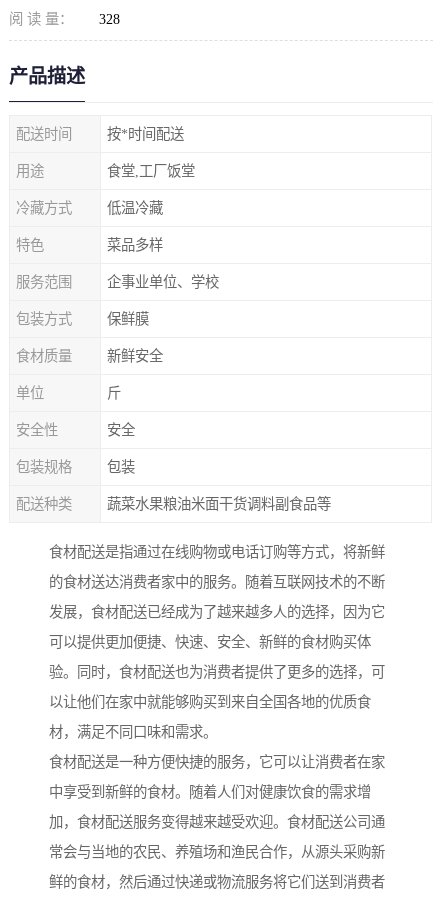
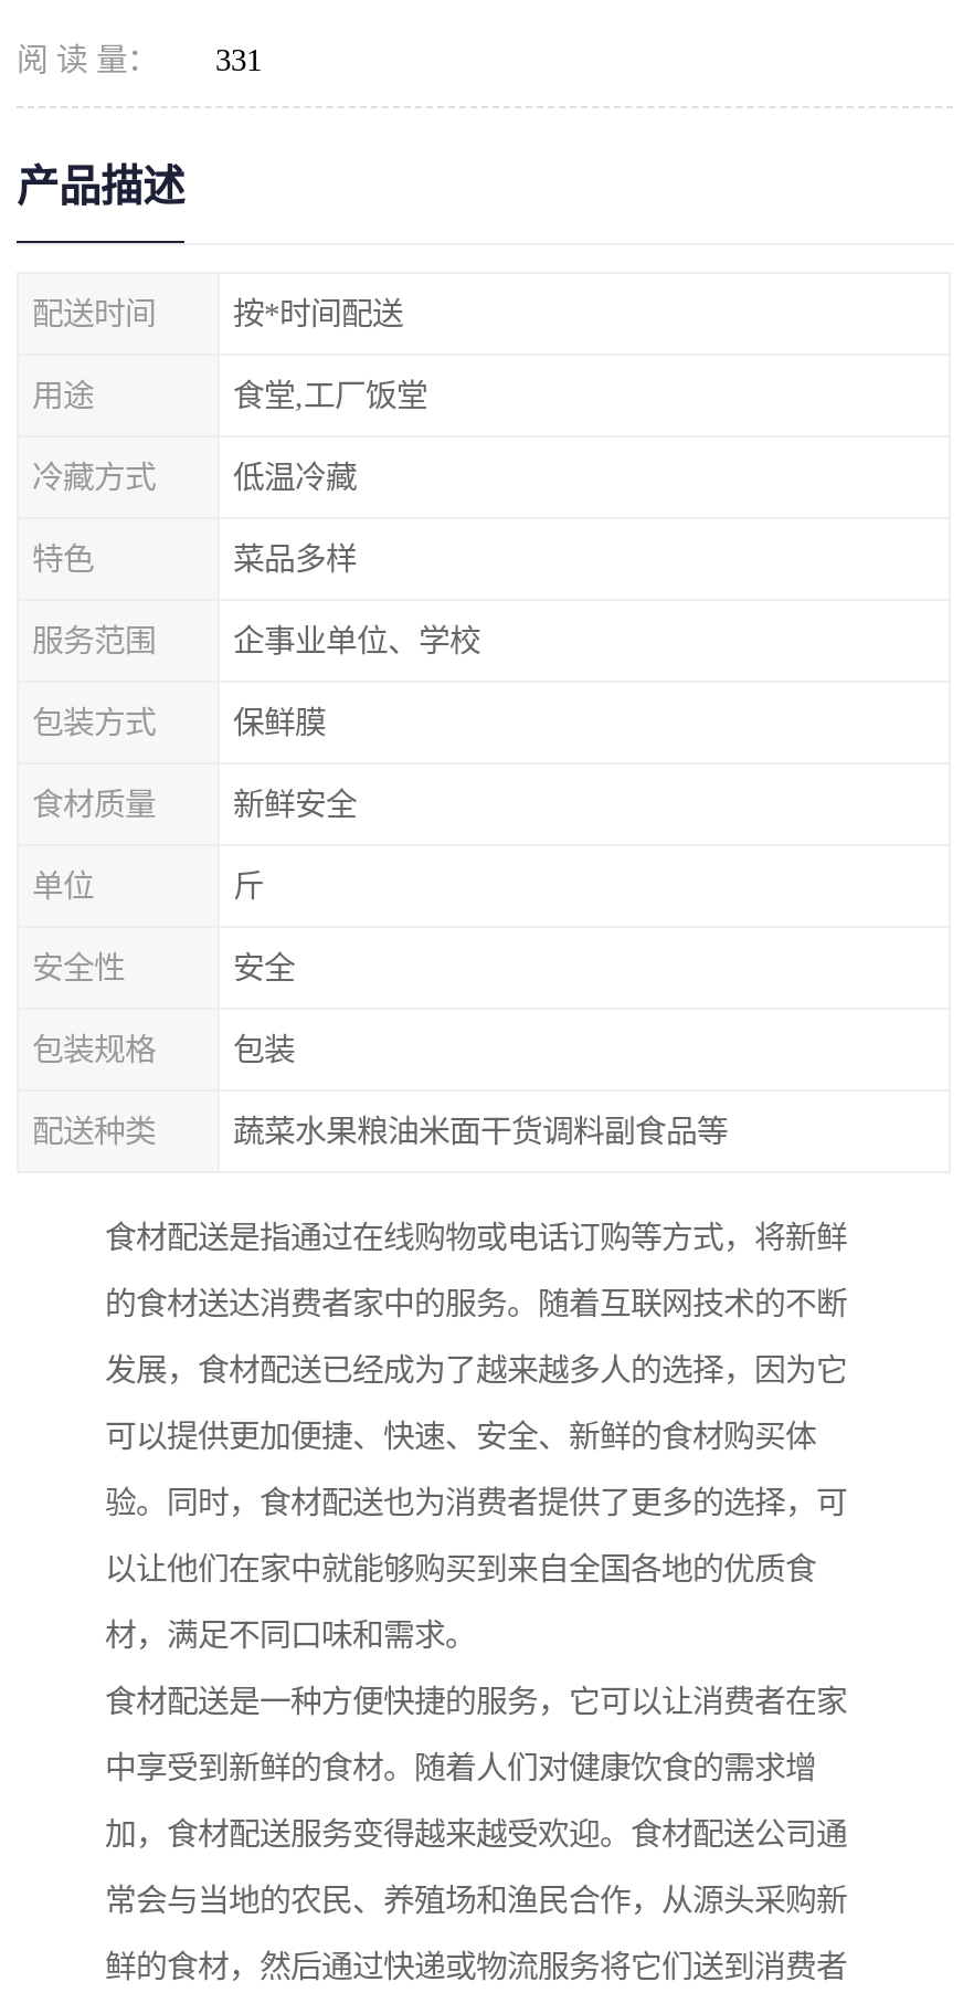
- 阅 读 量： 328
+ 阅 读 量： 331
